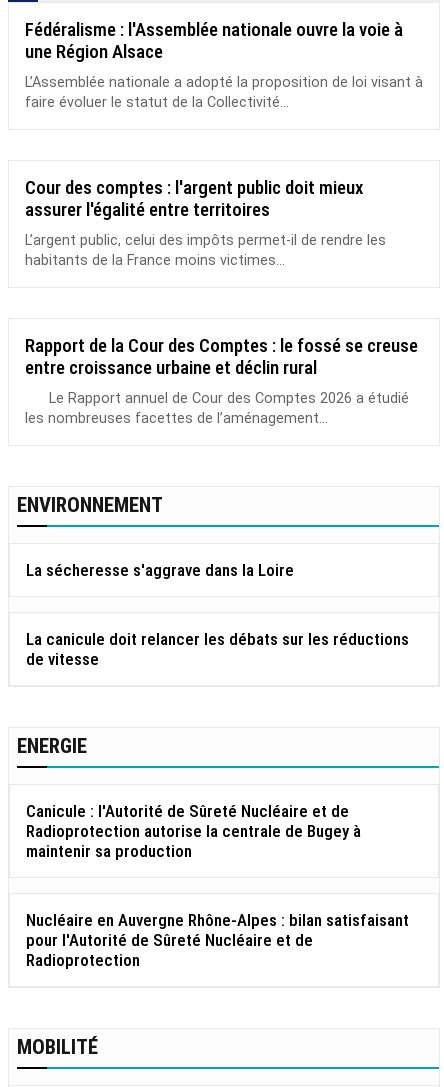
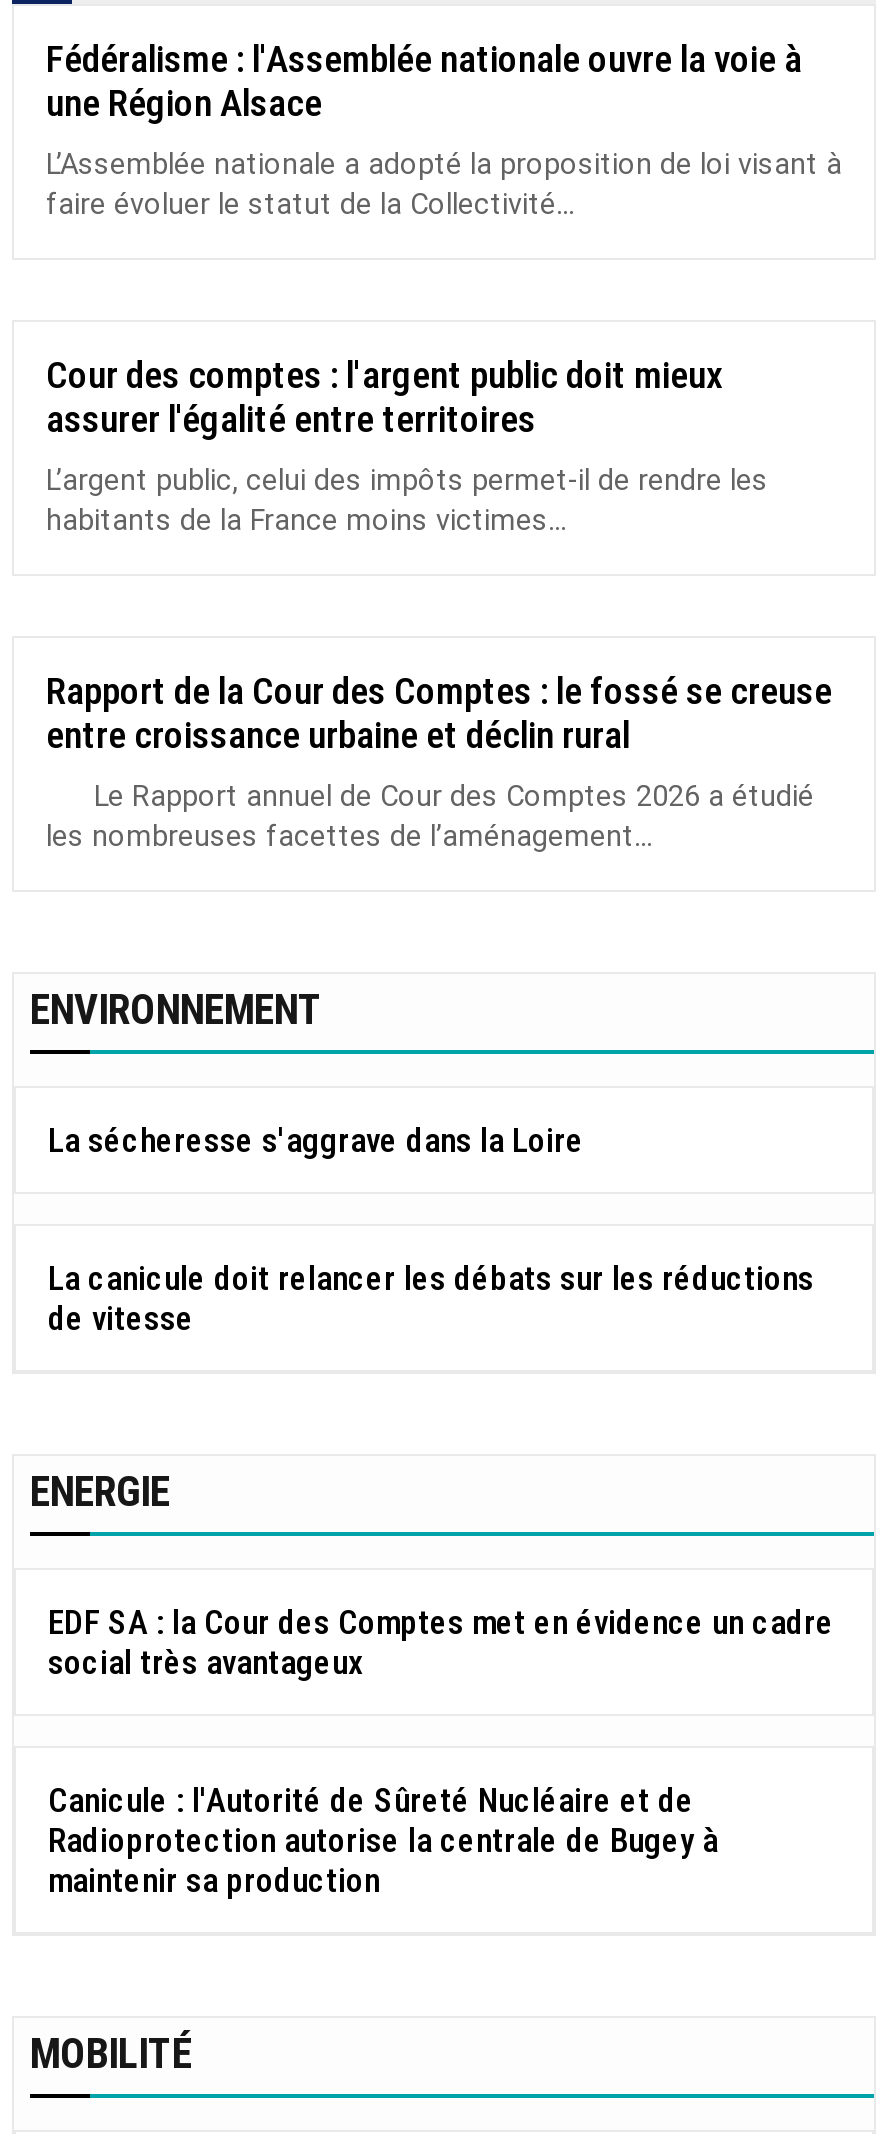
+ EDF SA : la Cour des Comptes met en évidence un cadre
+ social très avantageux

moved down: Canicule : l'Autorité de Sûreté Nucléaire et de | Radioprotection autorise la centrale de Bugey à | maintenir sa production

- Nucléaire en Auvergne Rhône-Alpes : bilan satisfaisant
- pour l'Autorité de Sûreté Nucléaire et de
- Radioprotection
